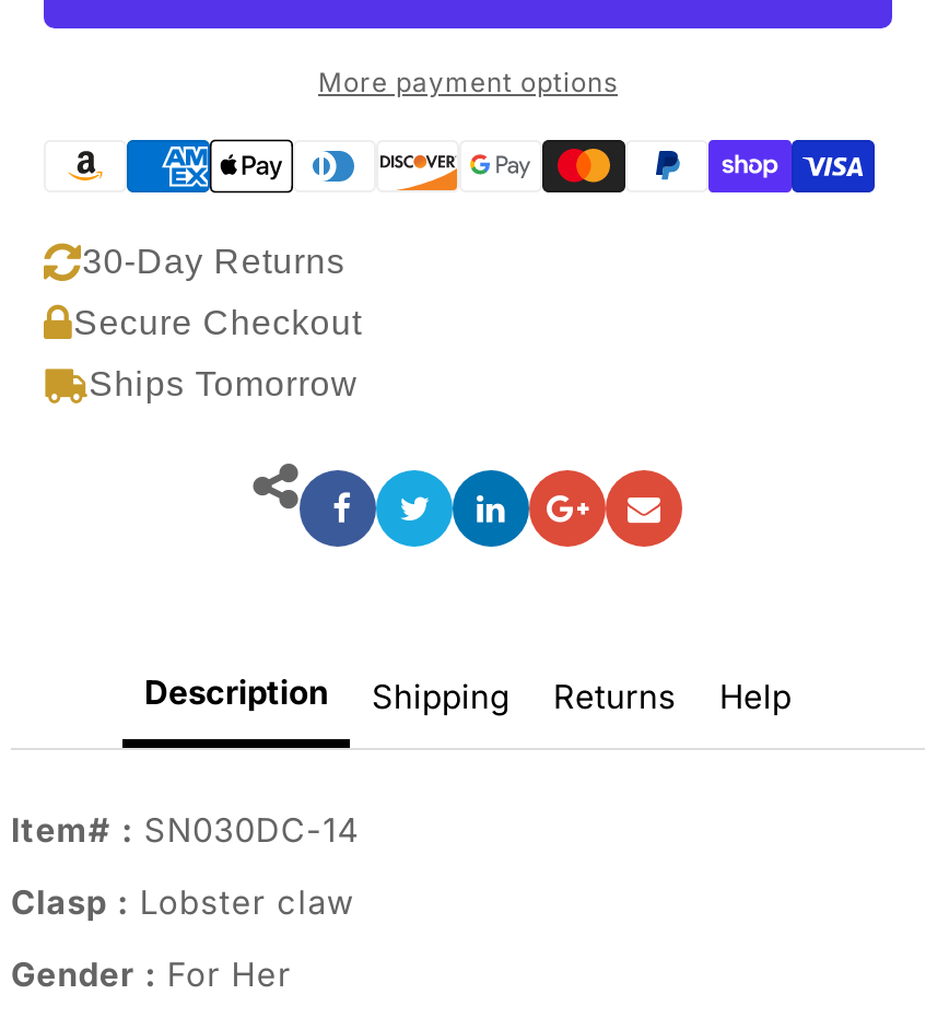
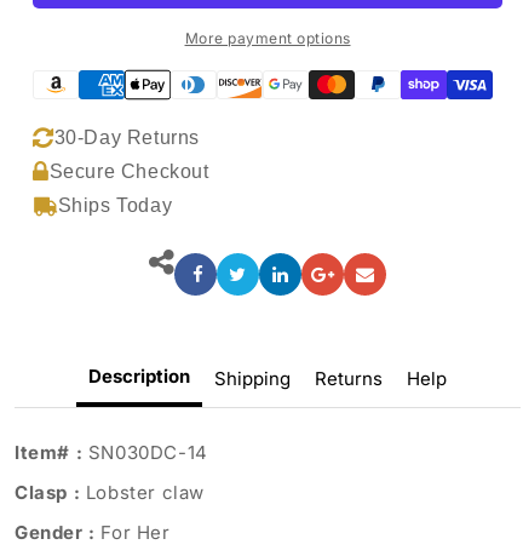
- Ships Tomorrow
+ Ships Today
